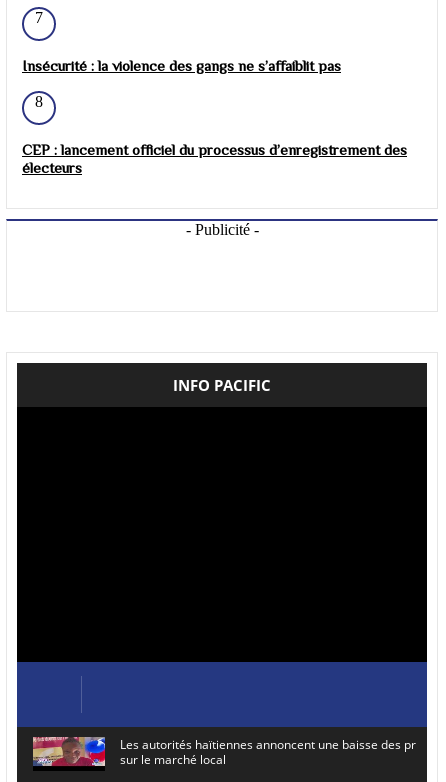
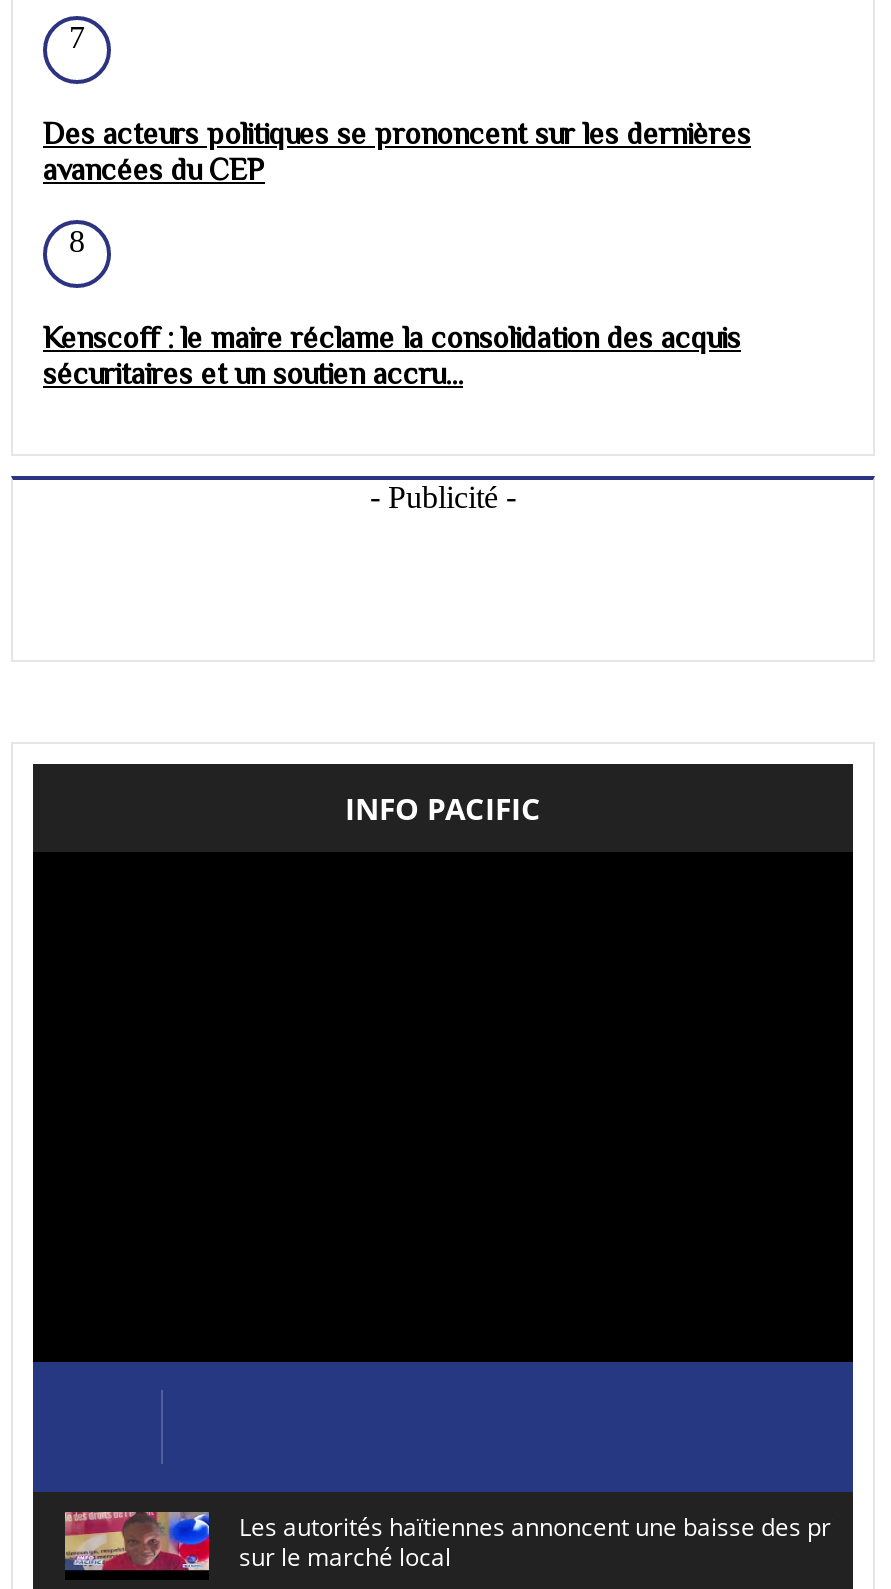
- Insécurité : la violence des gangs ne s’affaiblit pas
+ Des acteurs politiques se prononcent sur les dernières
+ avancées du CEP

- CEP : lancement officiel du processus d’enregistrement des
- électeurs
+ Kenscoff : le maire réclame la consolidation des acquis
+ sécuritaires et un soutien accru...
